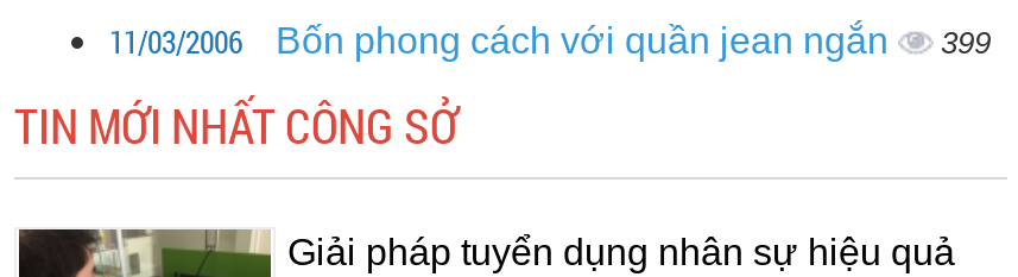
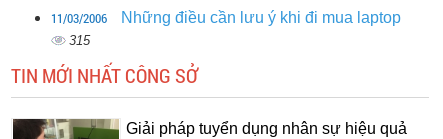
- Bốn phong cách với quần jean ngắn
- 399
+ Những điều cần lưu ý khi đi mua laptop
+ 315
